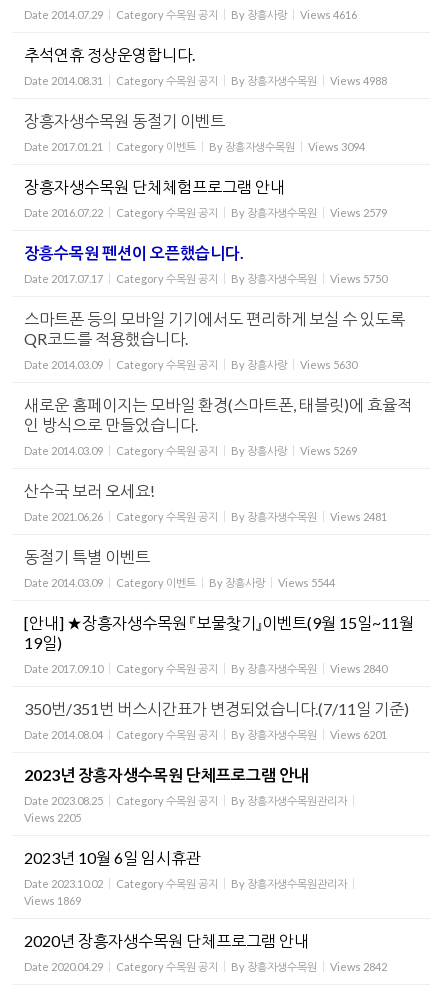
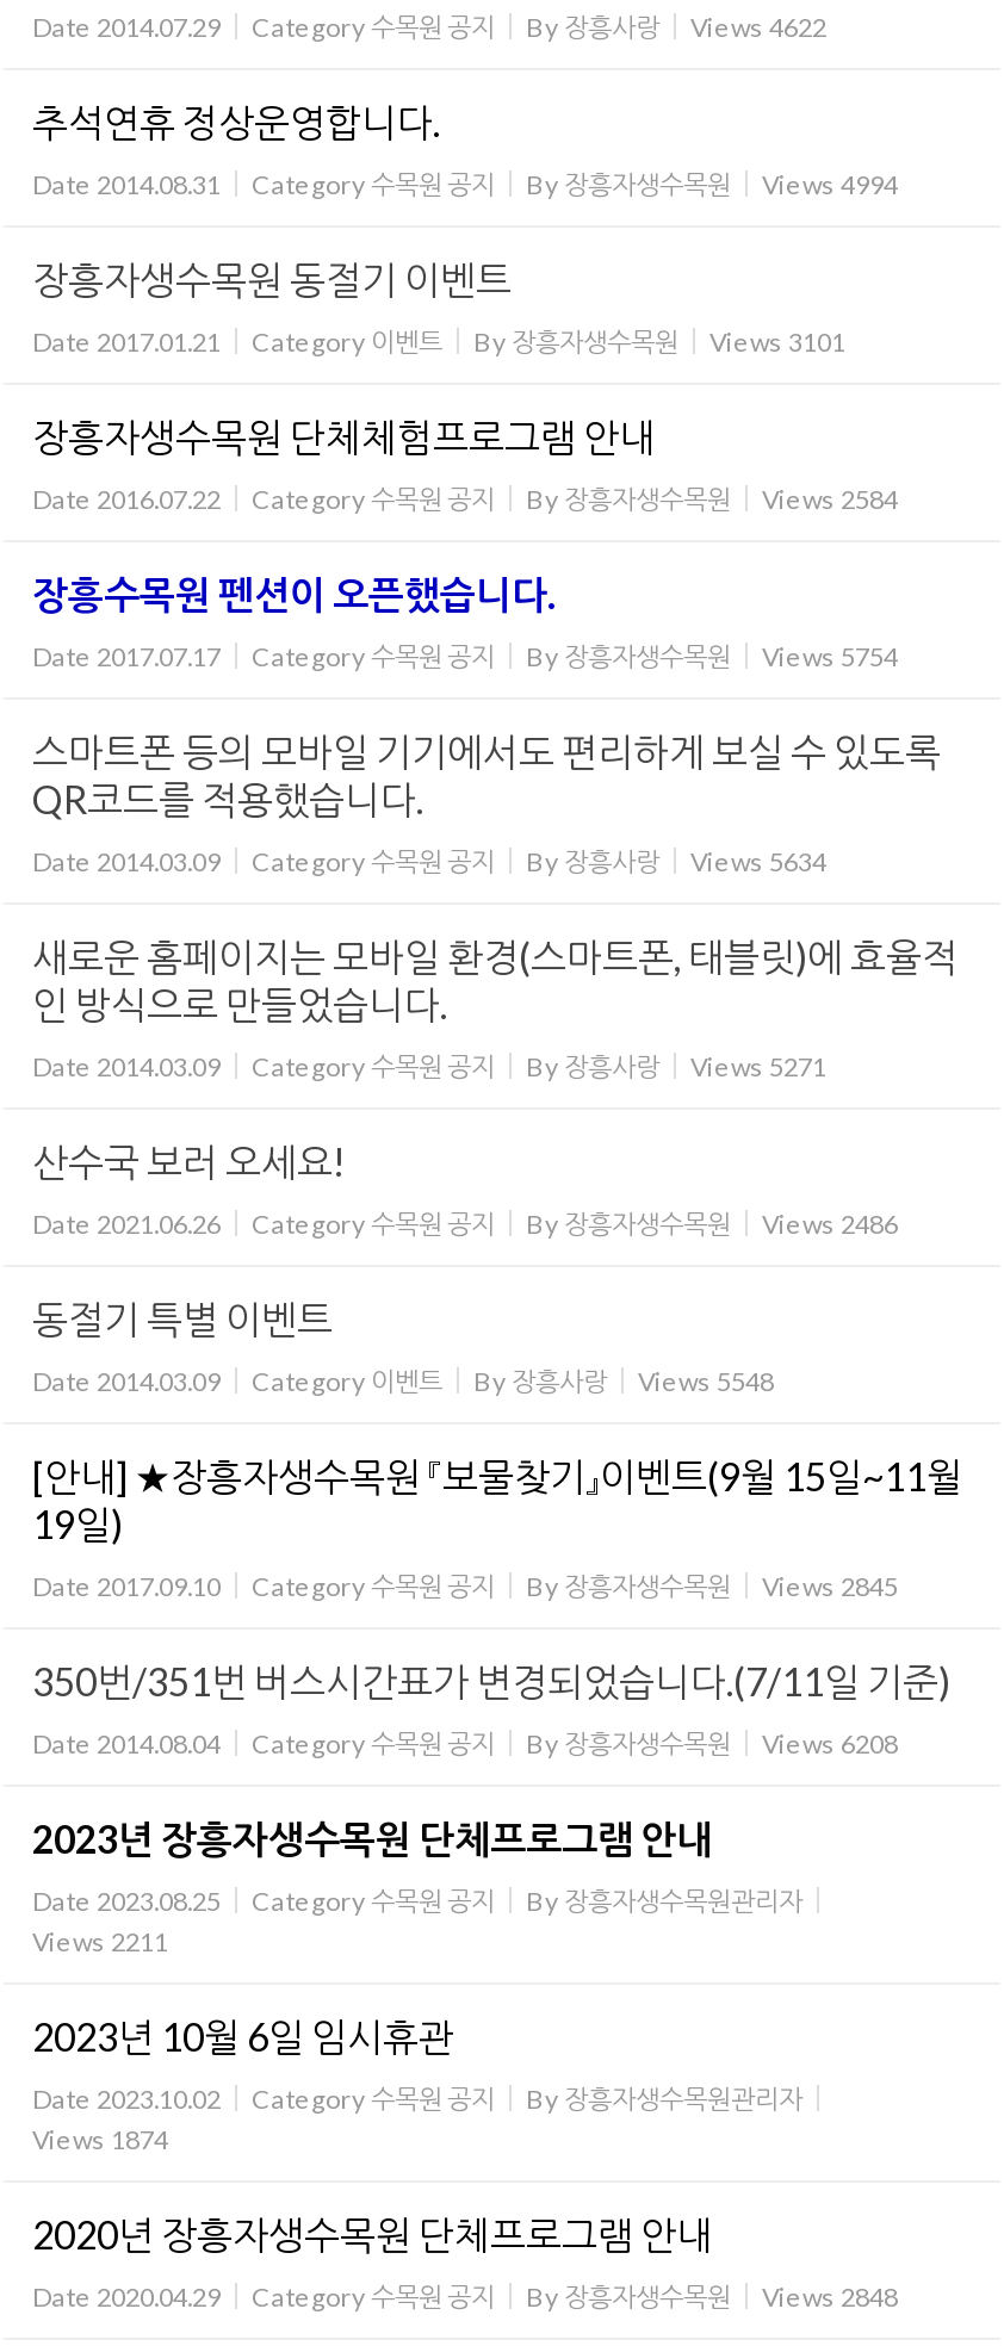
- Date 2014.07.29 Category 수목원 공지 By 장흥사랑 Views 4616
+ Date 2014.07.29 Category 수목원 공지 By 장흥사랑 Views 4622

- Date 2014.08.31 Category 수목원 공지 By 장흥자생수목원 Views 4988
+ Date 2014.08.31 Category 수목원 공지 By 장흥자생수목원 Views 4994

- Date 2017.01.21 Category 이벤트 By 장흥자생수목원 Views 3094
+ Date 2017.01.21 Category 이벤트 By 장흥자생수목원 Views 3101

- Date 2016.07.22 Category 수목원 공지 By 장흥자생수목원 Views 2579
+ Date 2016.07.22 Category 수목원 공지 By 장흥자생수목원 Views 2584

- Date 2017.07.17 Category 수목원 공지 By 장흥자생수목원 Views 5750
+ Date 2017.07.17 Category 수목원 공지 By 장흥자생수목원 Views 5754

- Date 2014.03.09 Category 수목원 공지 By 장흥사랑 Views 5630
+ Date 2014.03.09 Category 수목원 공지 By 장흥사랑 Views 5634

- Date 2014.03.09 Category 수목원 공지 By 장흥사랑 Views 5269
+ Date 2014.03.09 Category 수목원 공지 By 장흥사랑 Views 5271

- Date 2021.06.26 Category 수목원 공지 By 장흥자생수목원 Views 2481
+ Date 2021.06.26 Category 수목원 공지 By 장흥자생수목원 Views 2486

- Date 2014.03.09 Category 이벤트 By 장흥사랑 Views 5544
+ Date 2014.03.09 Category 이벤트 By 장흥사랑 Views 5548

- Date 2017.09.10 Category 수목원 공지 By 장흥자생수목원 Views 2840
+ Date 2017.09.10 Category 수목원 공지 By 장흥자생수목원 Views 2845

- Date 2014.08.04 Category 수목원 공지 By 장흥자생수목원 Views 6201
+ Date 2014.08.04 Category 수목원 공지 By 장흥자생수목원 Views 6208

- Views 2205
+ Views 2211

- Views 1869
+ Views 1874

- Date 2020.04.29 Category 수목원 공지 By 장흥자생수목원 Views 2842
+ Date 2020.04.29 Category 수목원 공지 By 장흥자생수목원 Views 2848
